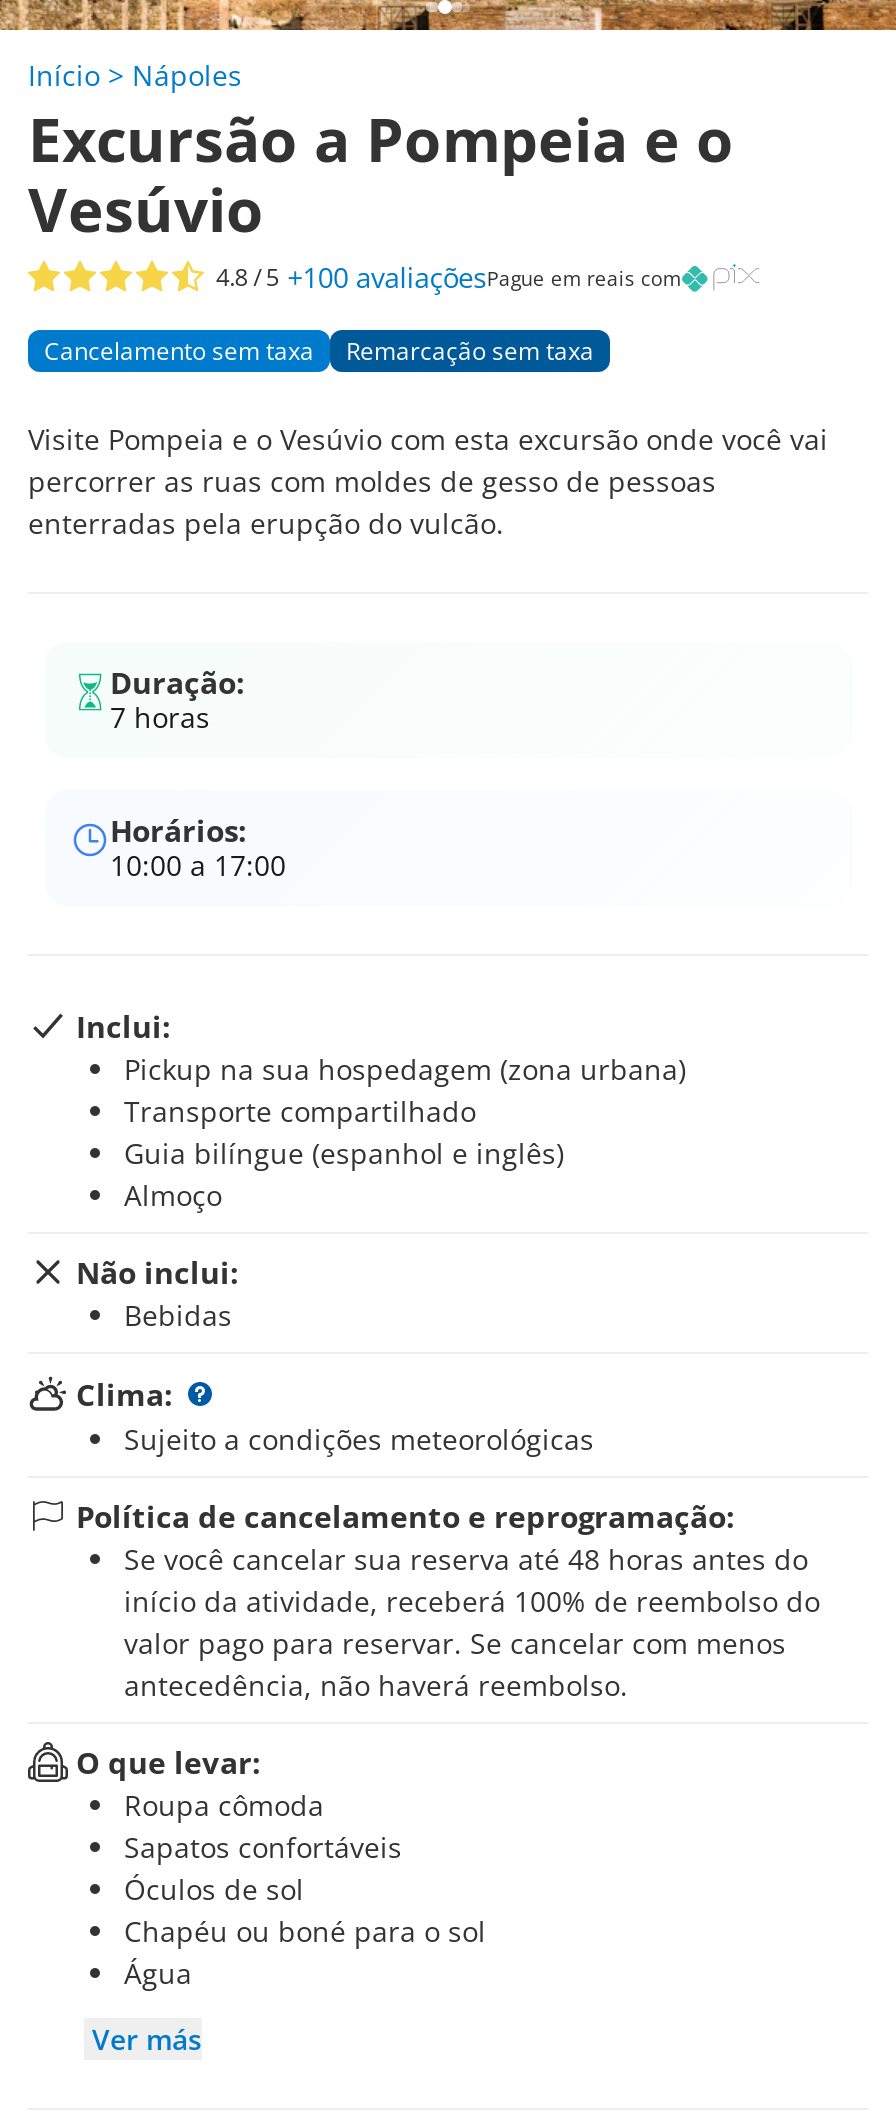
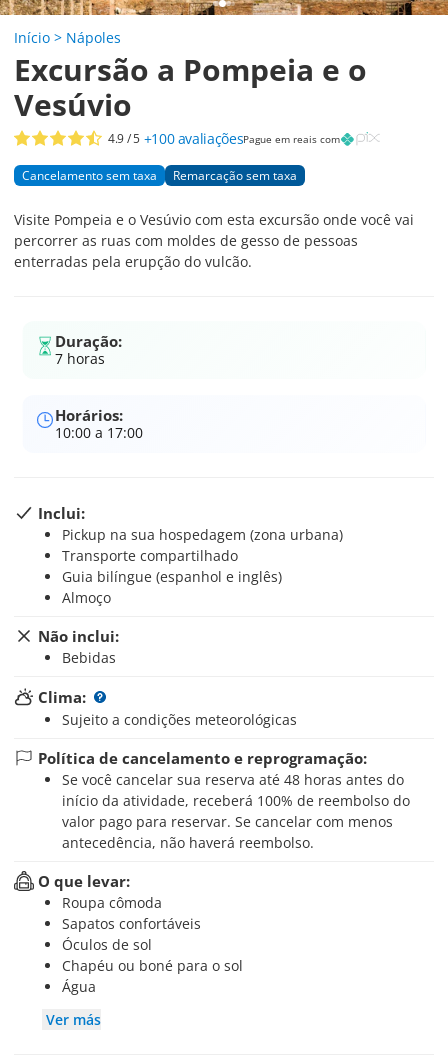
- 4.8 / 5 +100 avaliaçõesPague em reais com
+ 4.9 / 5 +100 avaliaçõesPague em reais com
